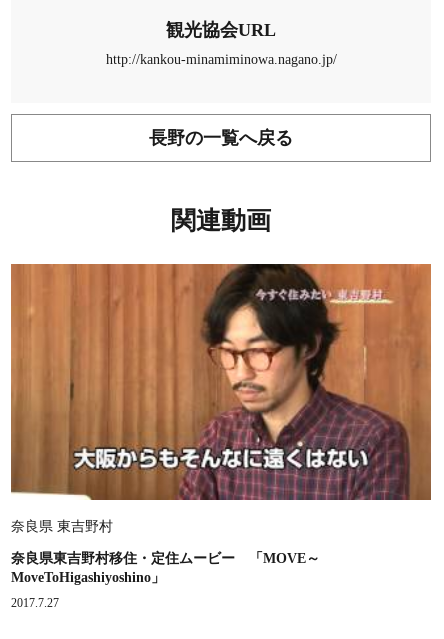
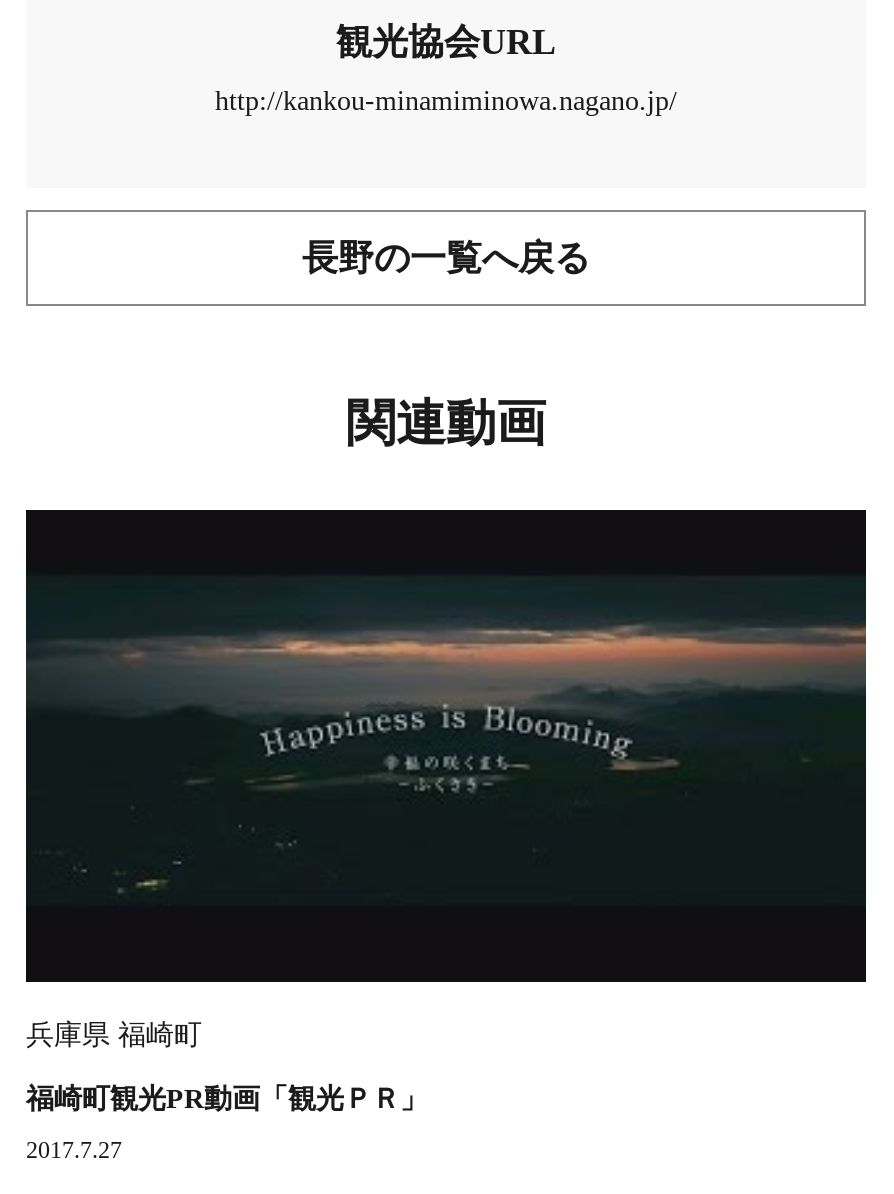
- [image]
- 奈良県 東吉野村
+ [image]
+ 兵庫県 福崎町

- 奈良県東吉野村移住・定住ムービー 「MOVE～
- MoveToHigashiyoshino」
+ 福崎町観光PR動画「観光ＰＲ」
